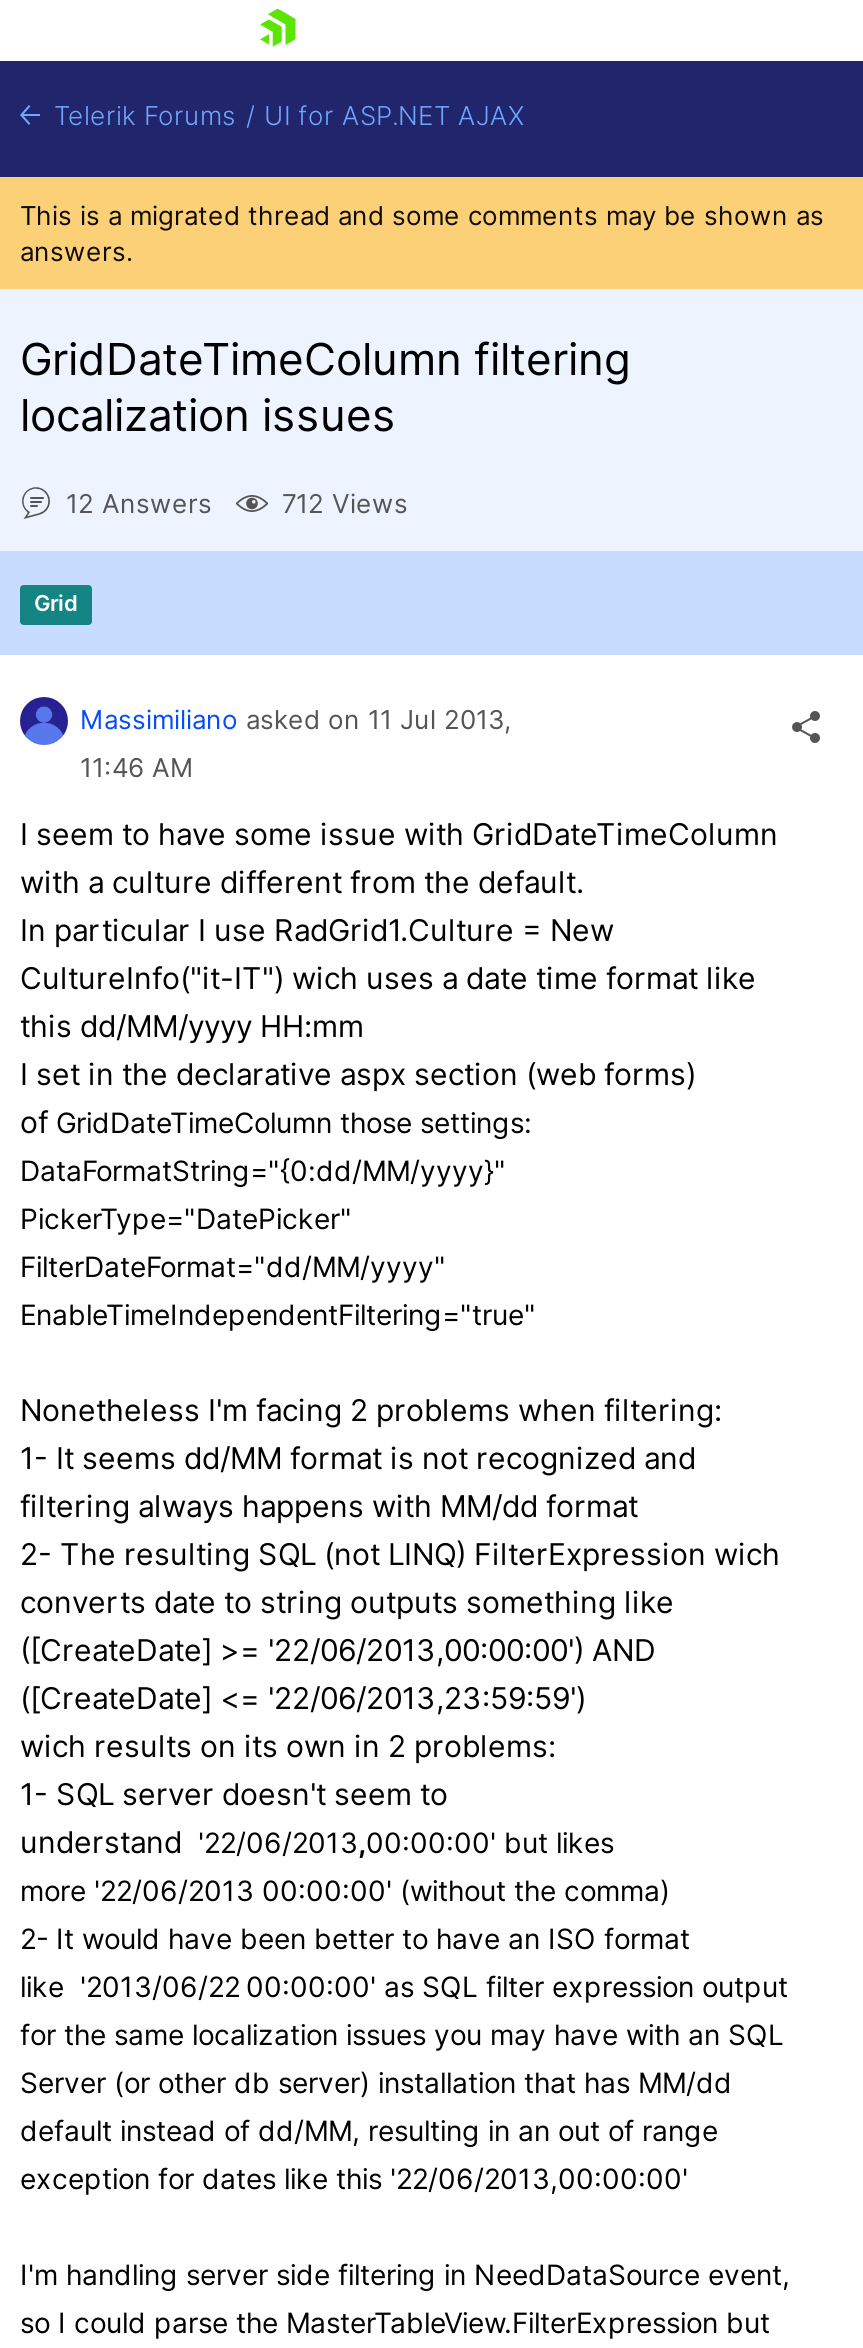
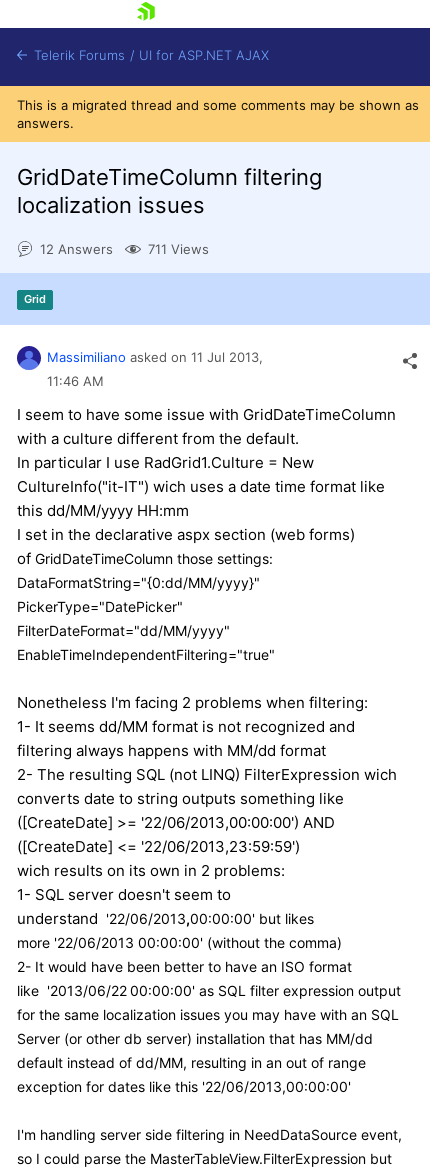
- 712 Views
+ 711 Views
